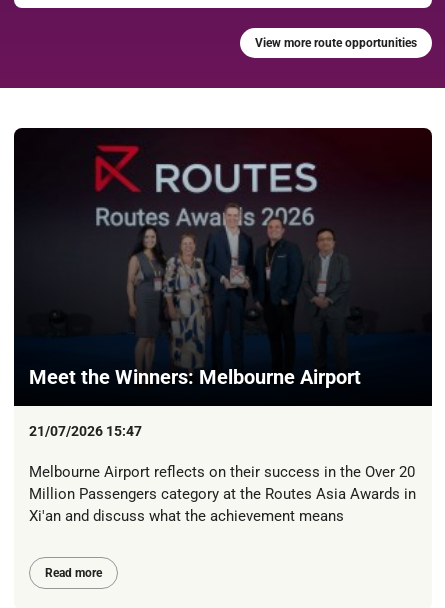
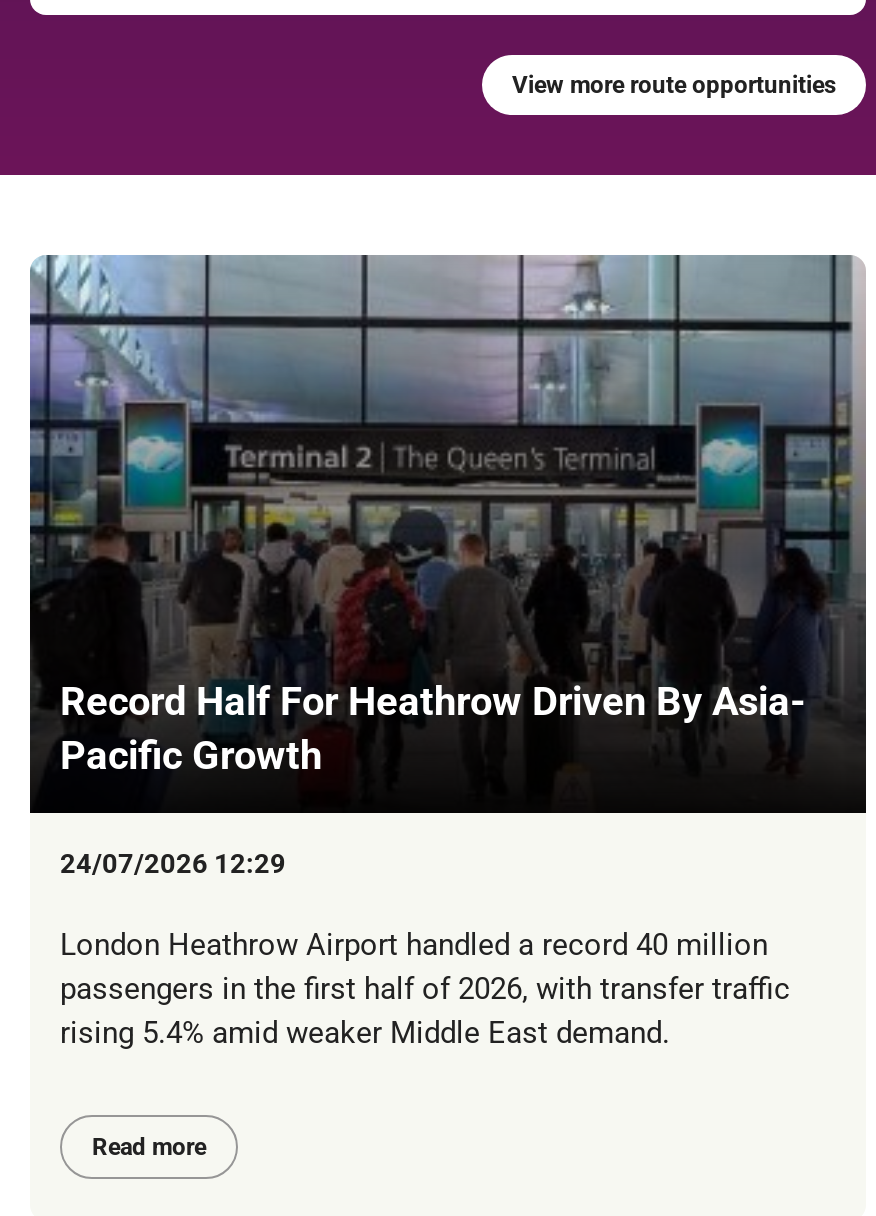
- [image]
- Meet the Winners: Melbourne Airport
+ [image]
+ Record Half For Heathrow Driven By Asia-
+ Pacific Growth

- 21/07/2026 15:47
+ 24/07/2026 12:29

- Melbourne Airport reflects on their success in the Over 20
- Million Passengers category at the Routes Asia Awards in
- Xi'an and discuss what the achievement means
+ London Heathrow Airport handled a record 40 million
+ passengers in the first half of 2026, with transfer traffic
+ rising 5.4% amid weaker Middle East demand.
